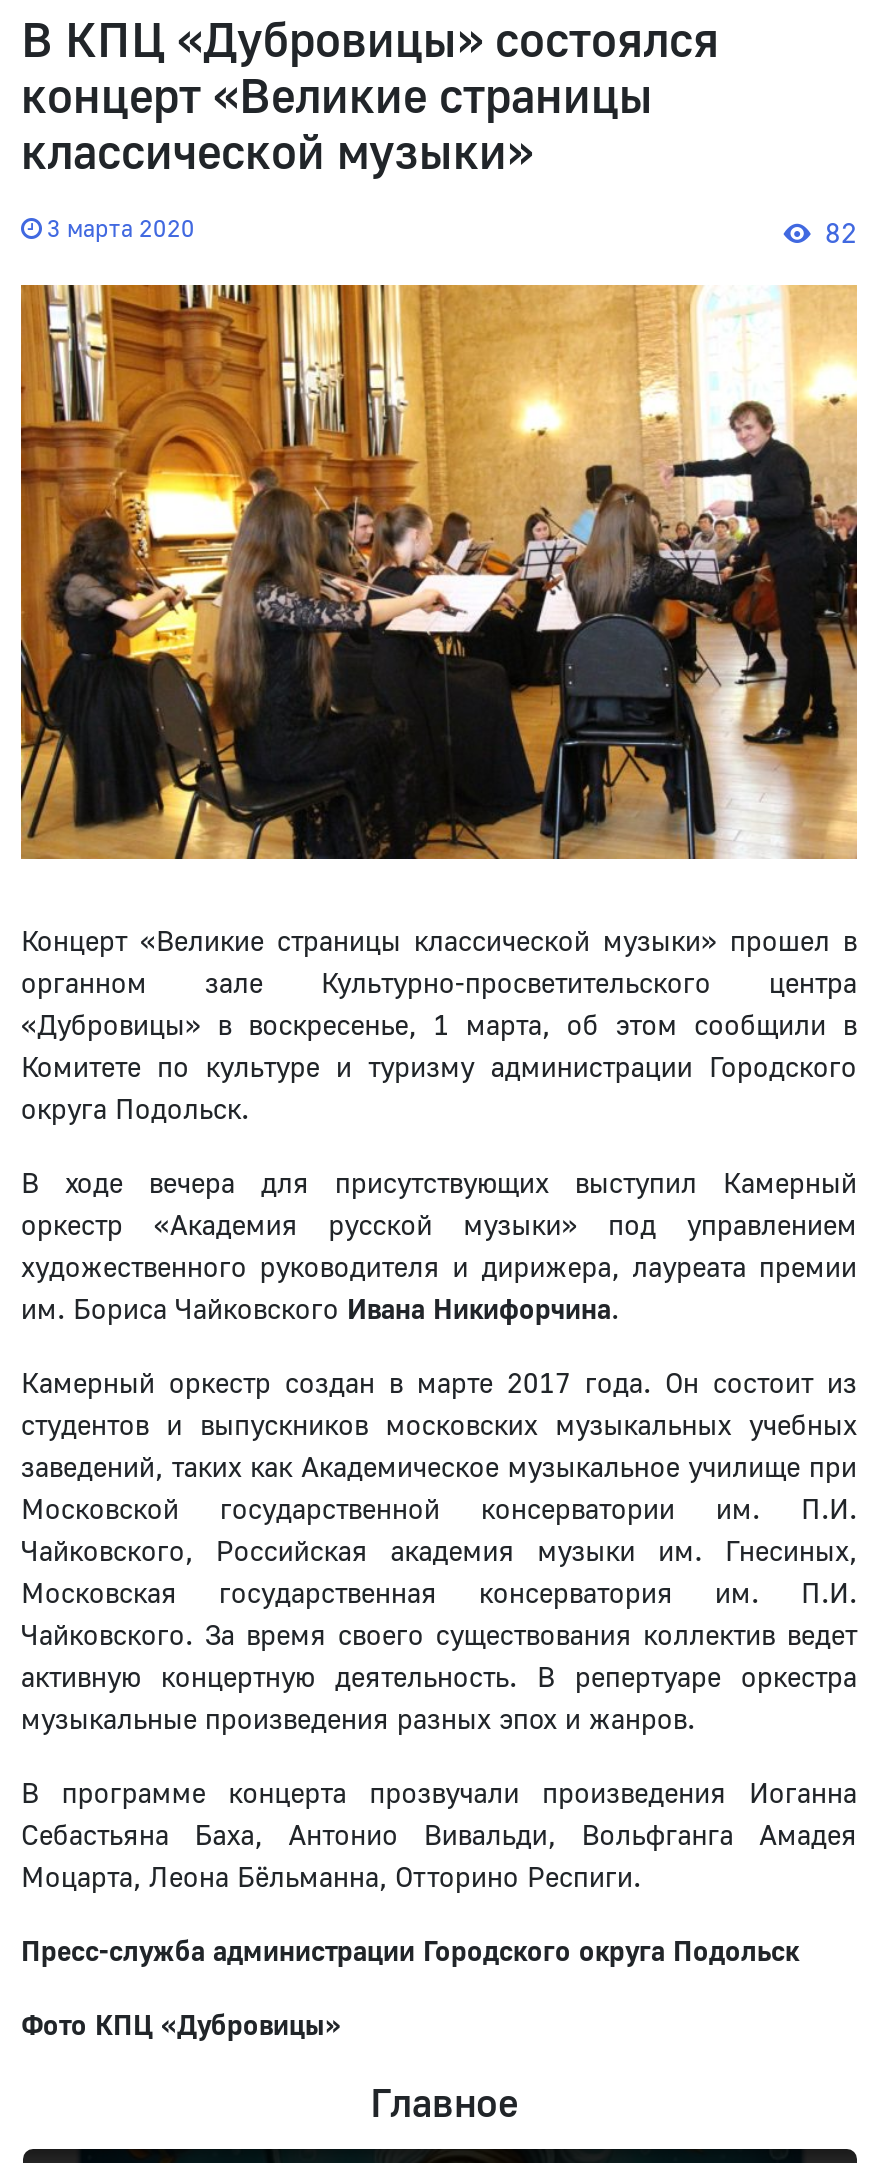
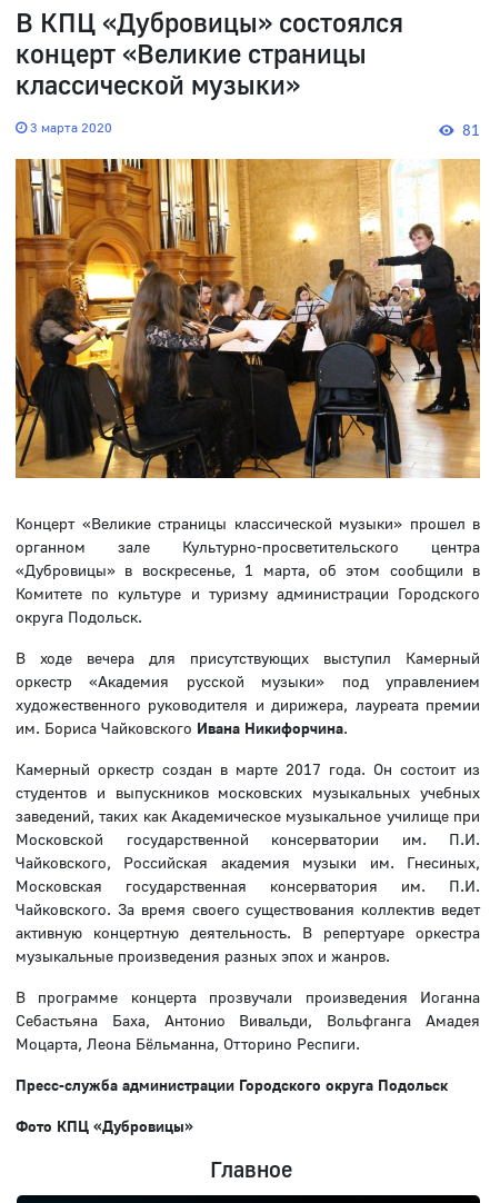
- 82
+ 81
